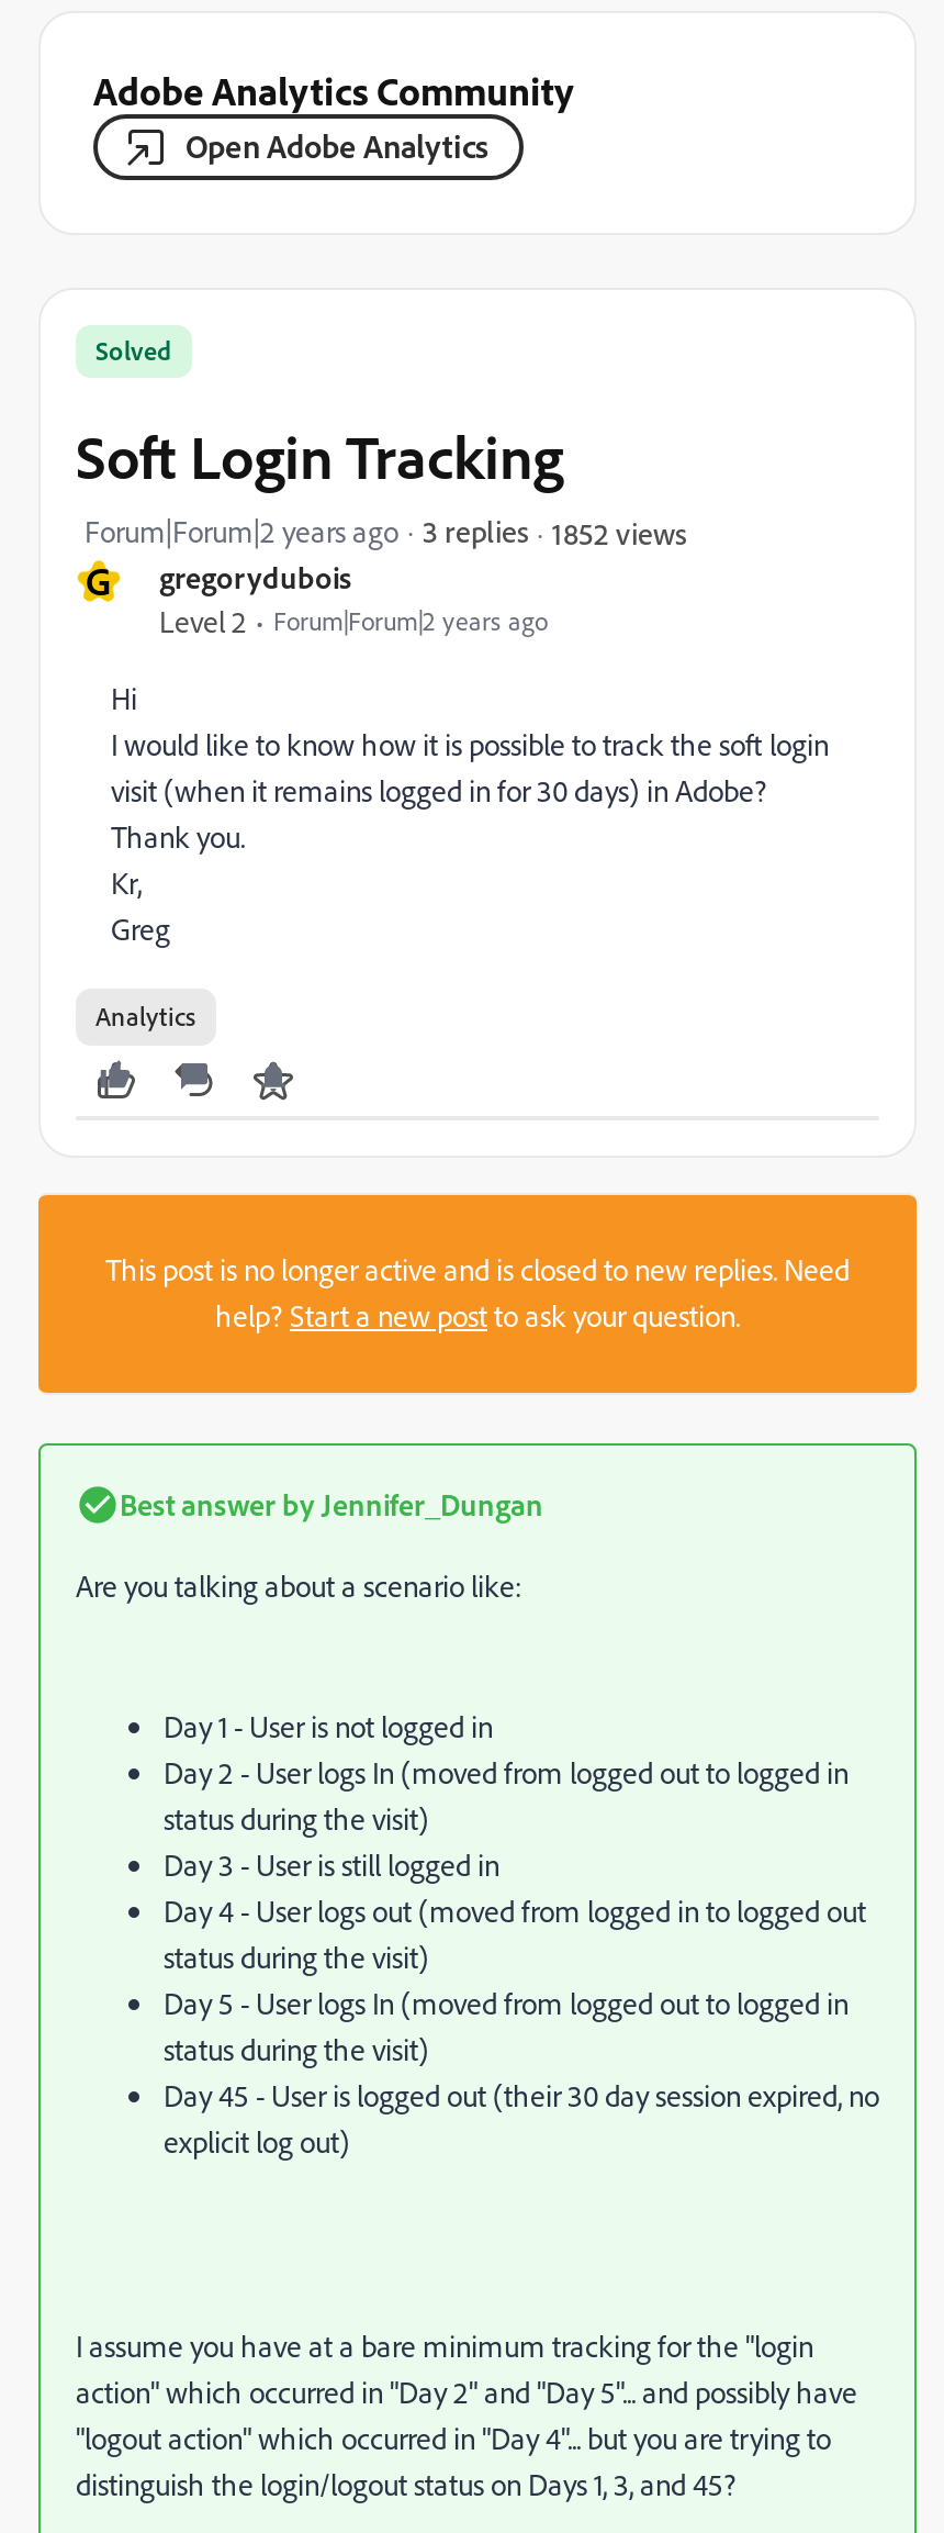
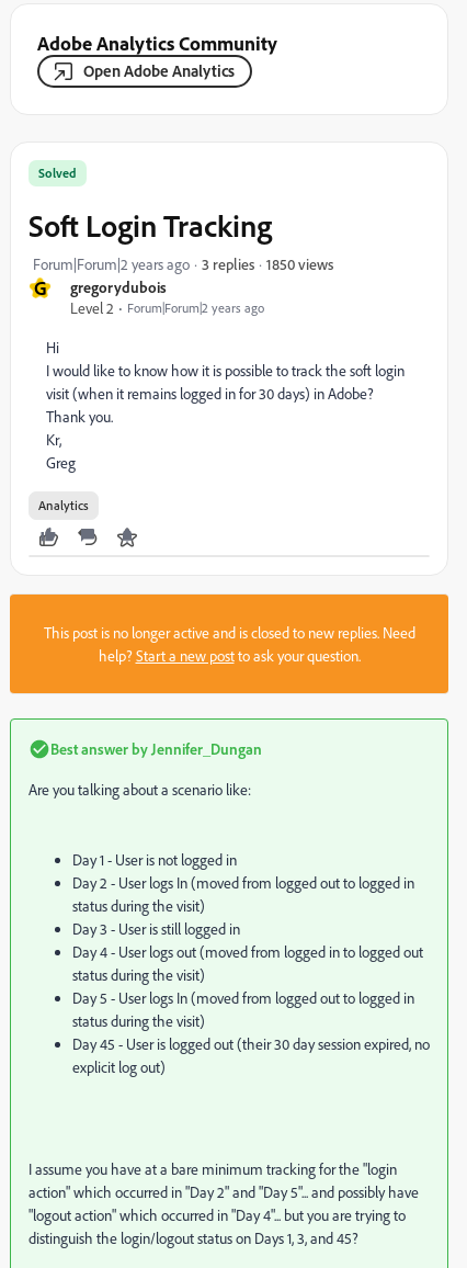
- 1852 views
+ 1850 views
